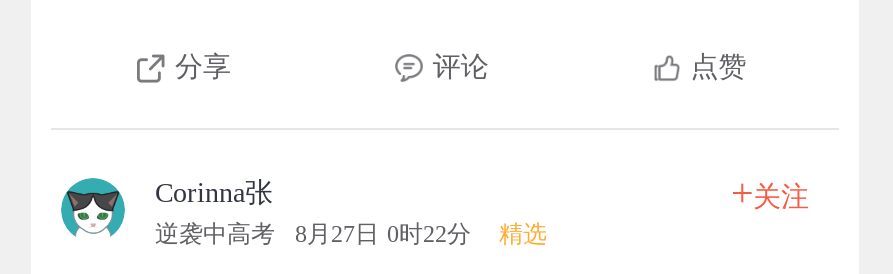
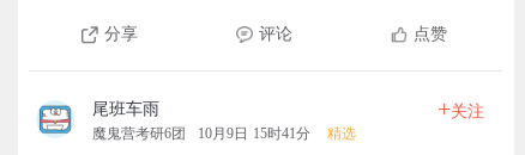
- [image]
- Corinna张
- 逆袭中高考
- 8月27日 0时22分
+ [image]
+ 尾班车雨
+ 魔鬼营考研6团
+ 10月9日 15时41分
